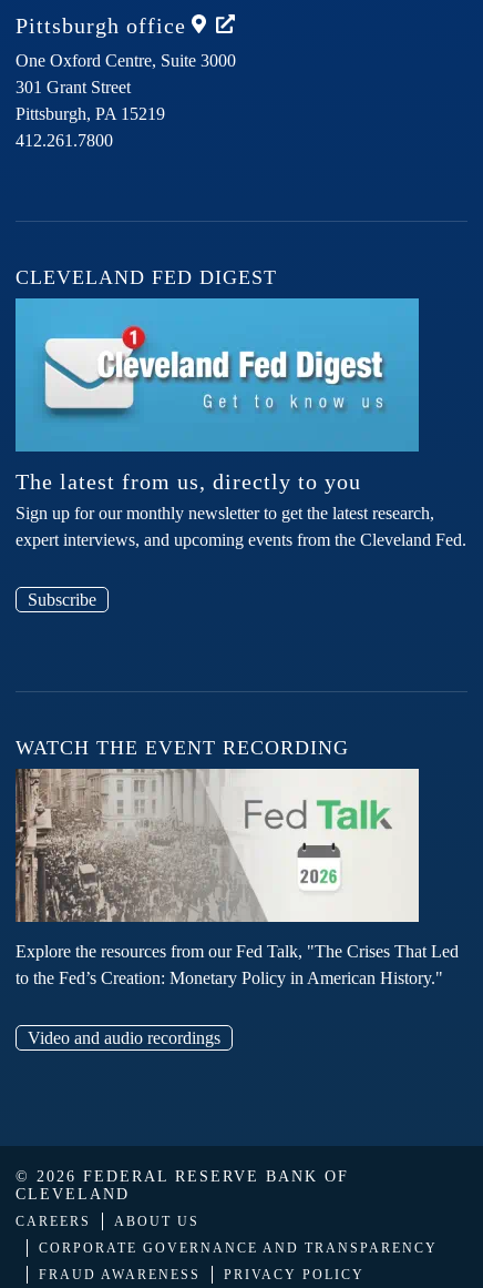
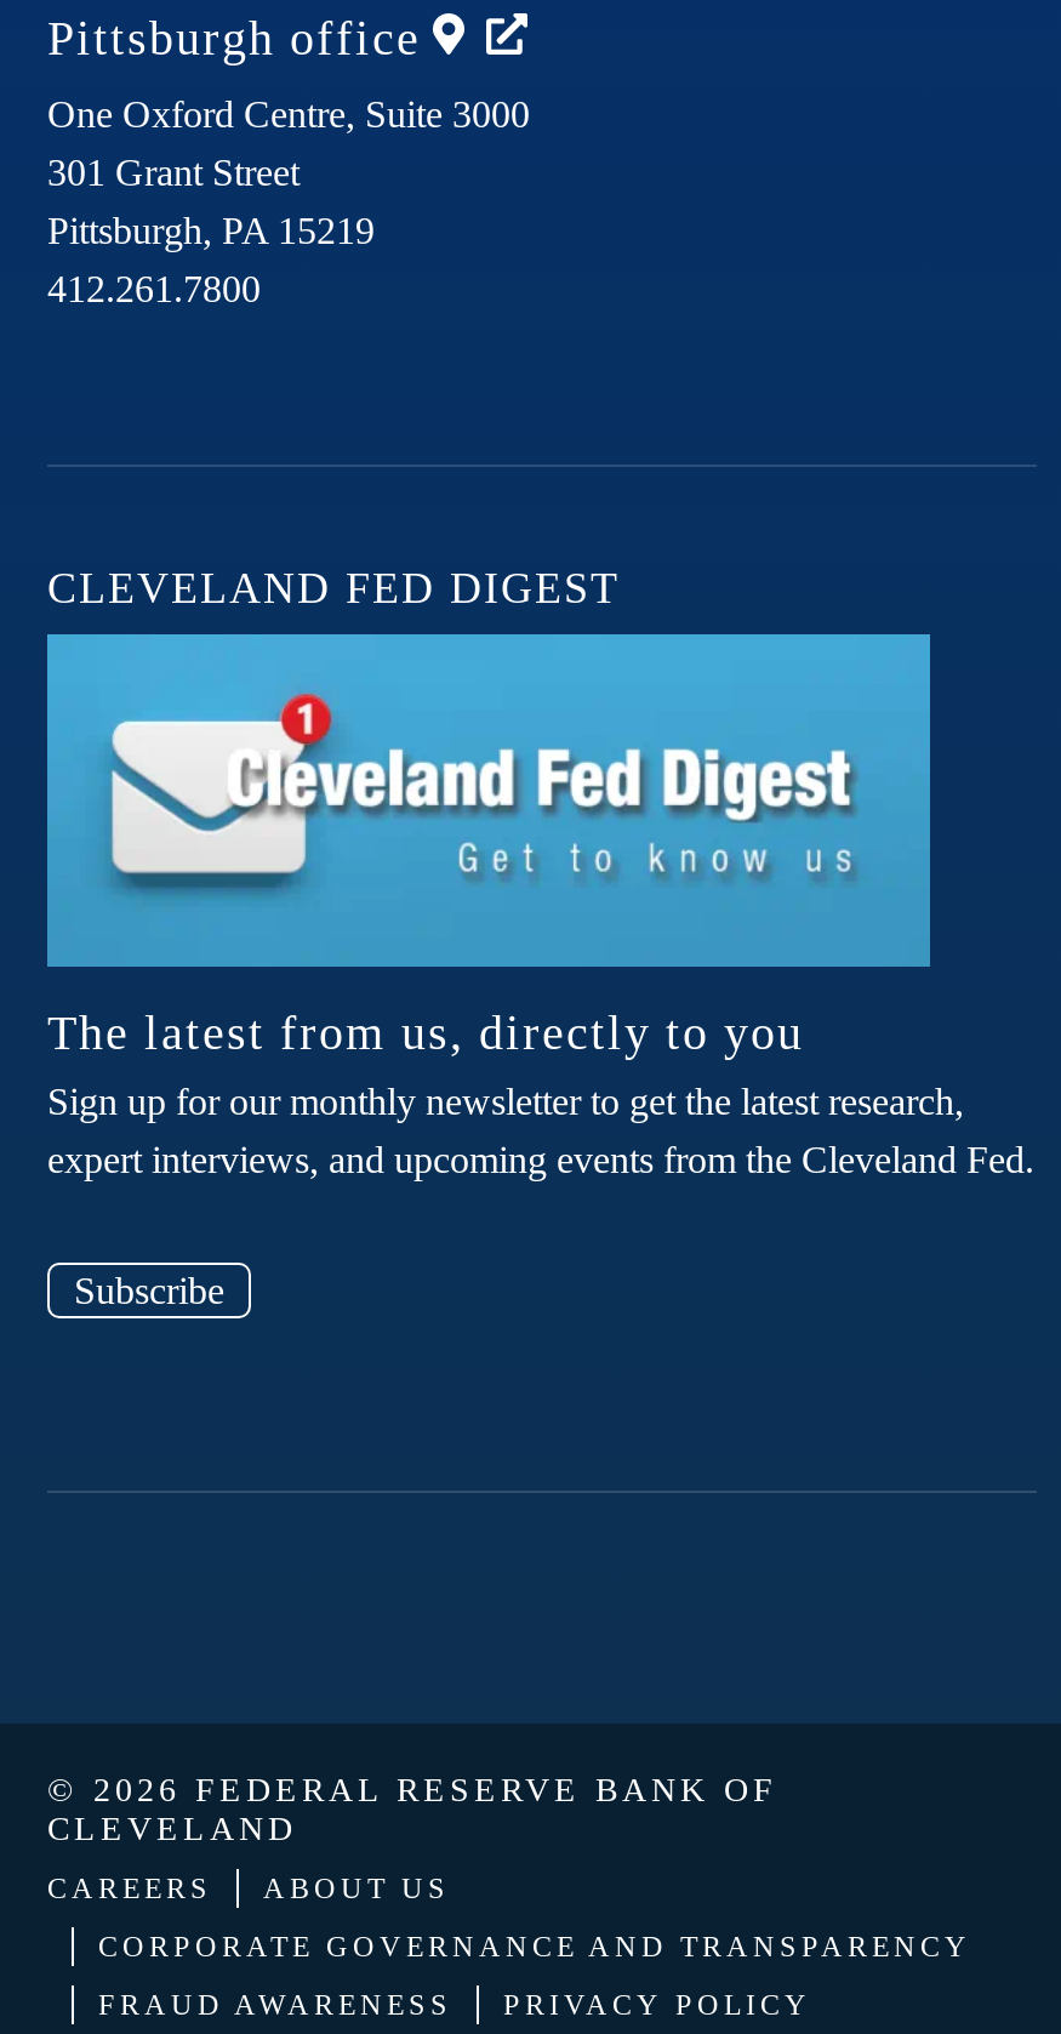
- WATCH THE EVENT RECORDING

- [image]
- Explore the resources from our Fed Talk, "The Crises That Led
- to the Fed’s Creation: Monetary Policy in American History."
- Video and audio recordings
